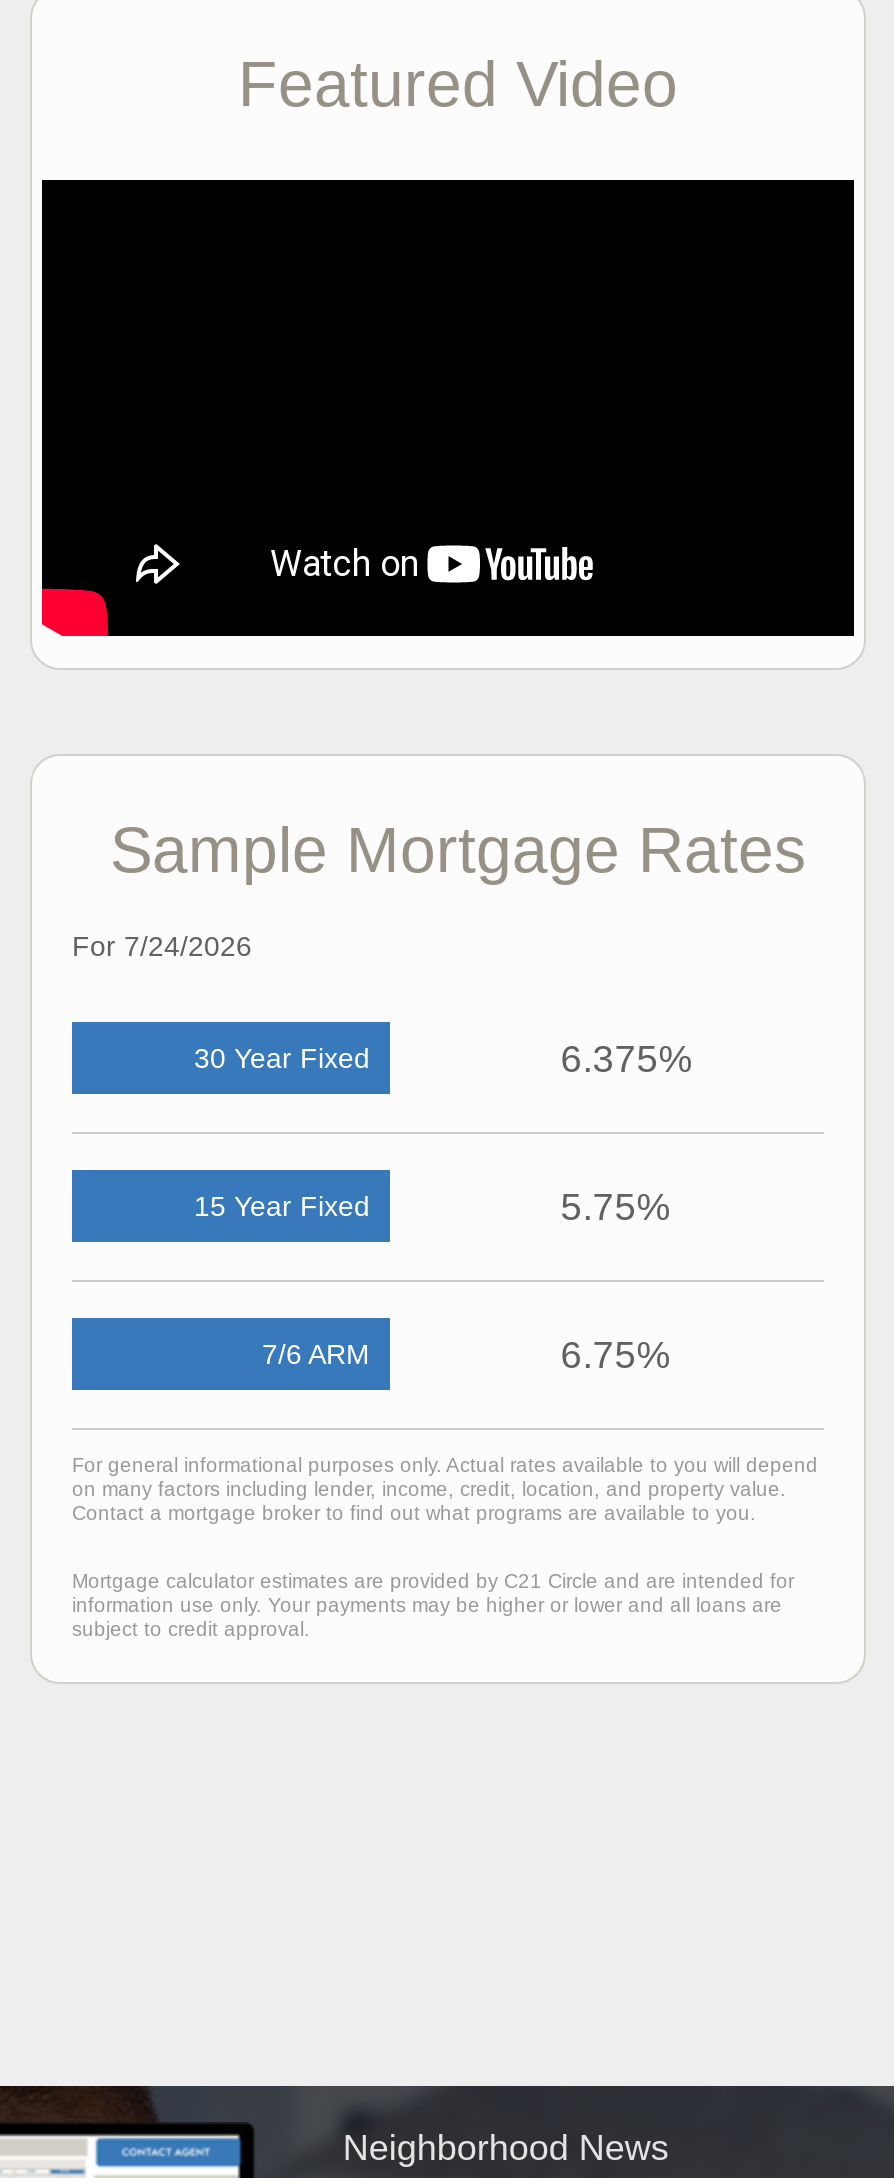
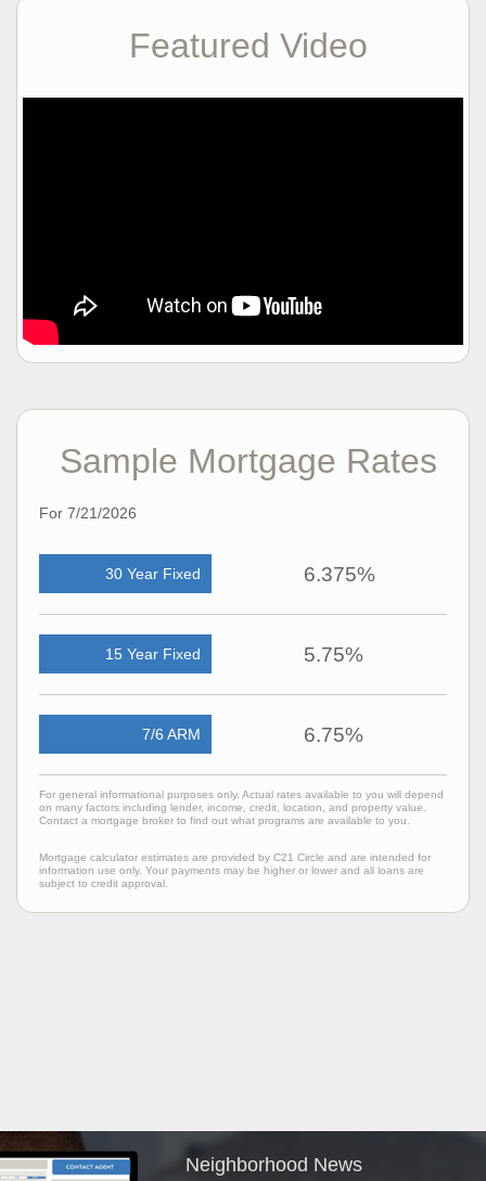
- For 7/24/2026
+ For 7/21/2026
